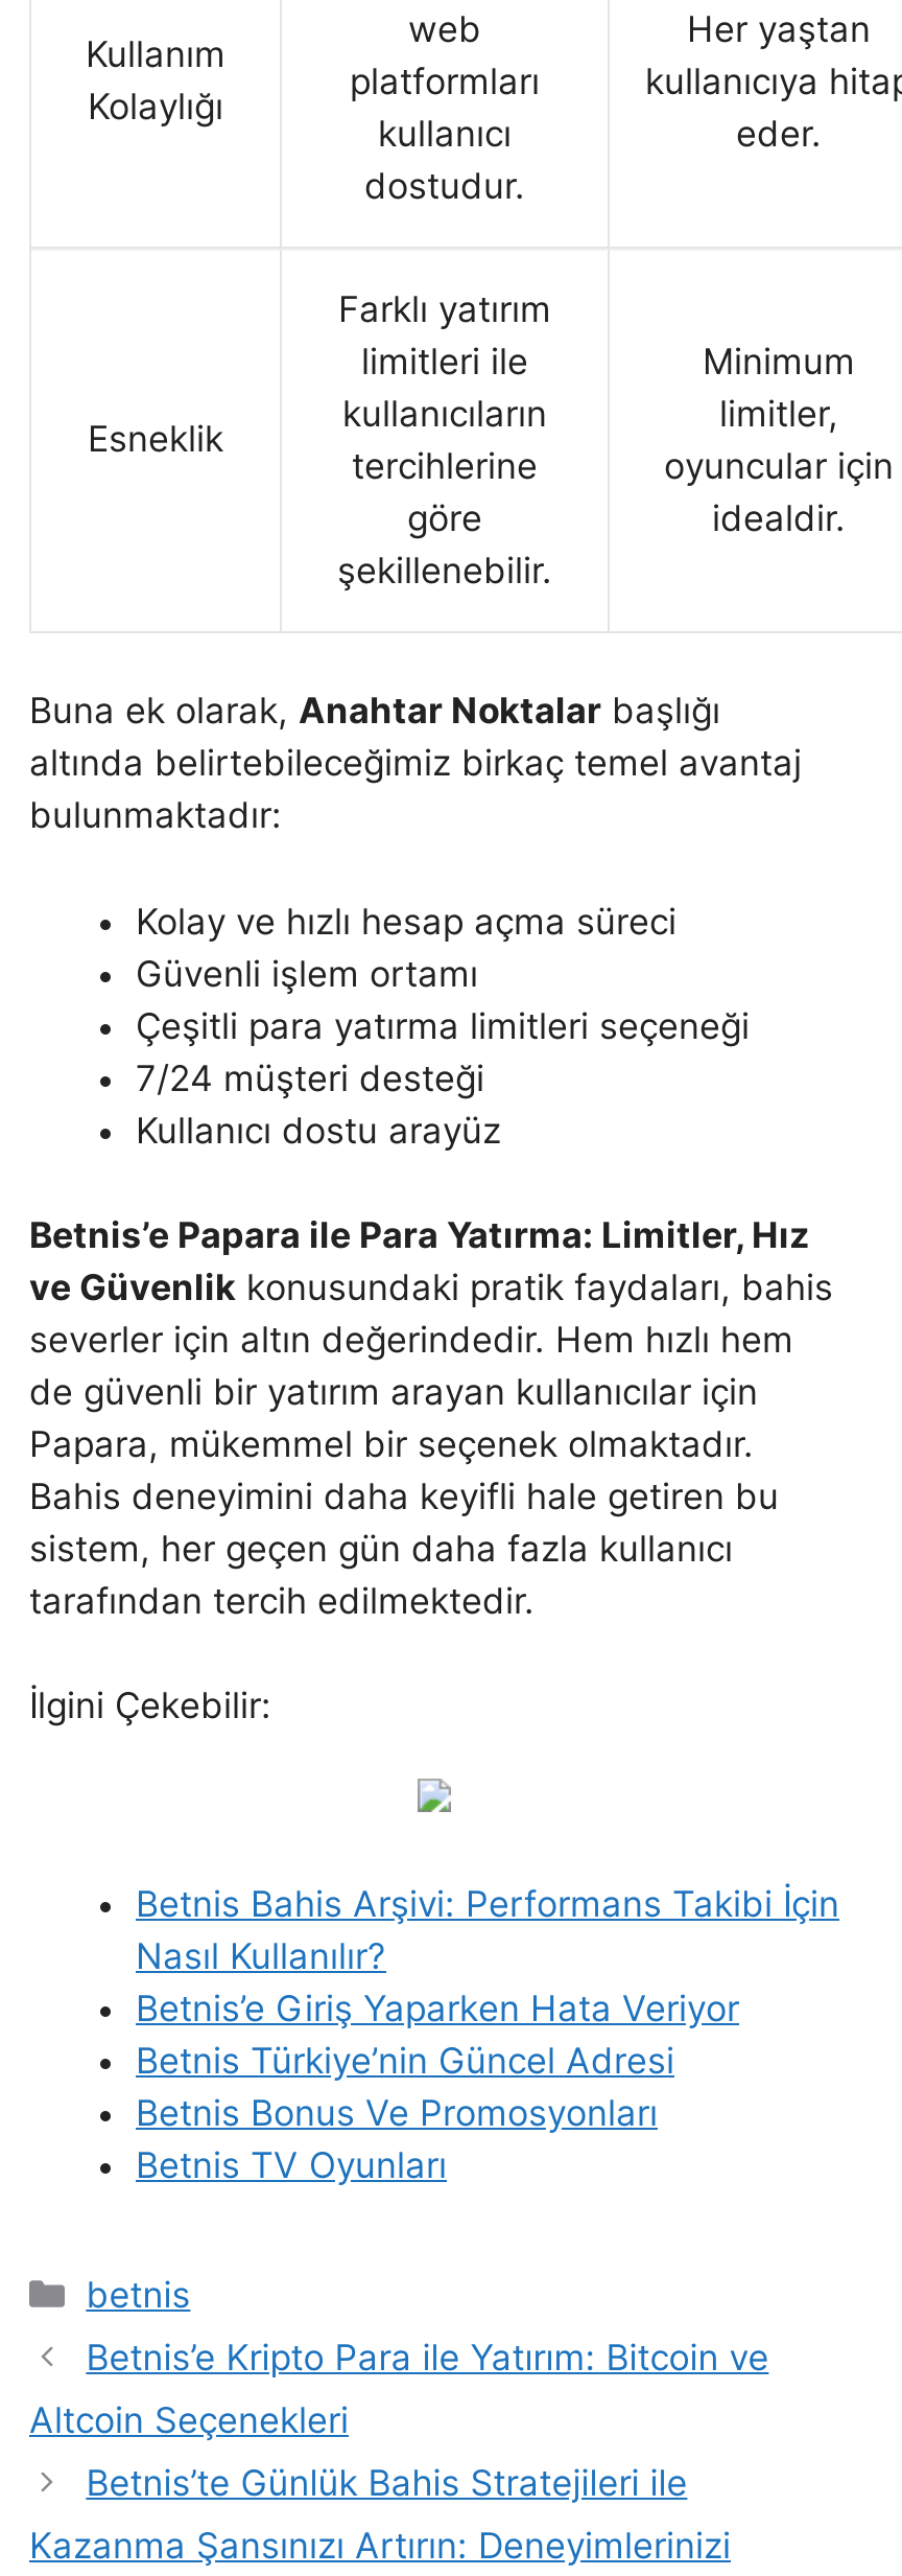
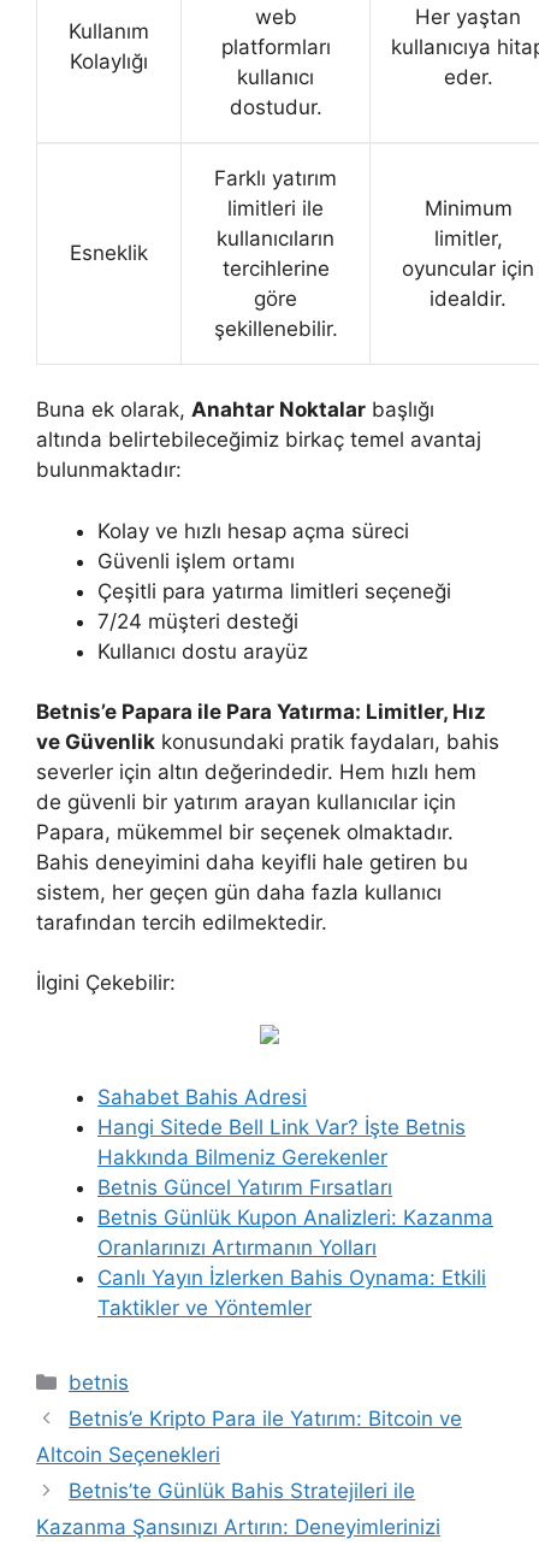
- Betnis Bahis Arşivi: Performans Takibi İçin
- Nasıl Kullanılır?
- Betnis’e Giriş Yaparken Hata Veriyor
- Betnis Türkiye’nin Güncel Adresi
- Betnis Bonus Ve Promosyonları
- Betnis TV Oyunları
+ Sahabet Bahis Adresi
+ Hangi Sitede Bell Link Var? İşte Betnis
+ Hakkında Bilmeniz Gerekenler
+ Betnis Güncel Yatırım Fırsatları
+ Betnis Günlük Kupon Analizleri: Kazanma
+ Oranlarınızı Artırmanın Yolları
+ Canlı Yayın İzlerken Bahis Oynama: Etkili
+ Taktikler ve Yöntemler
